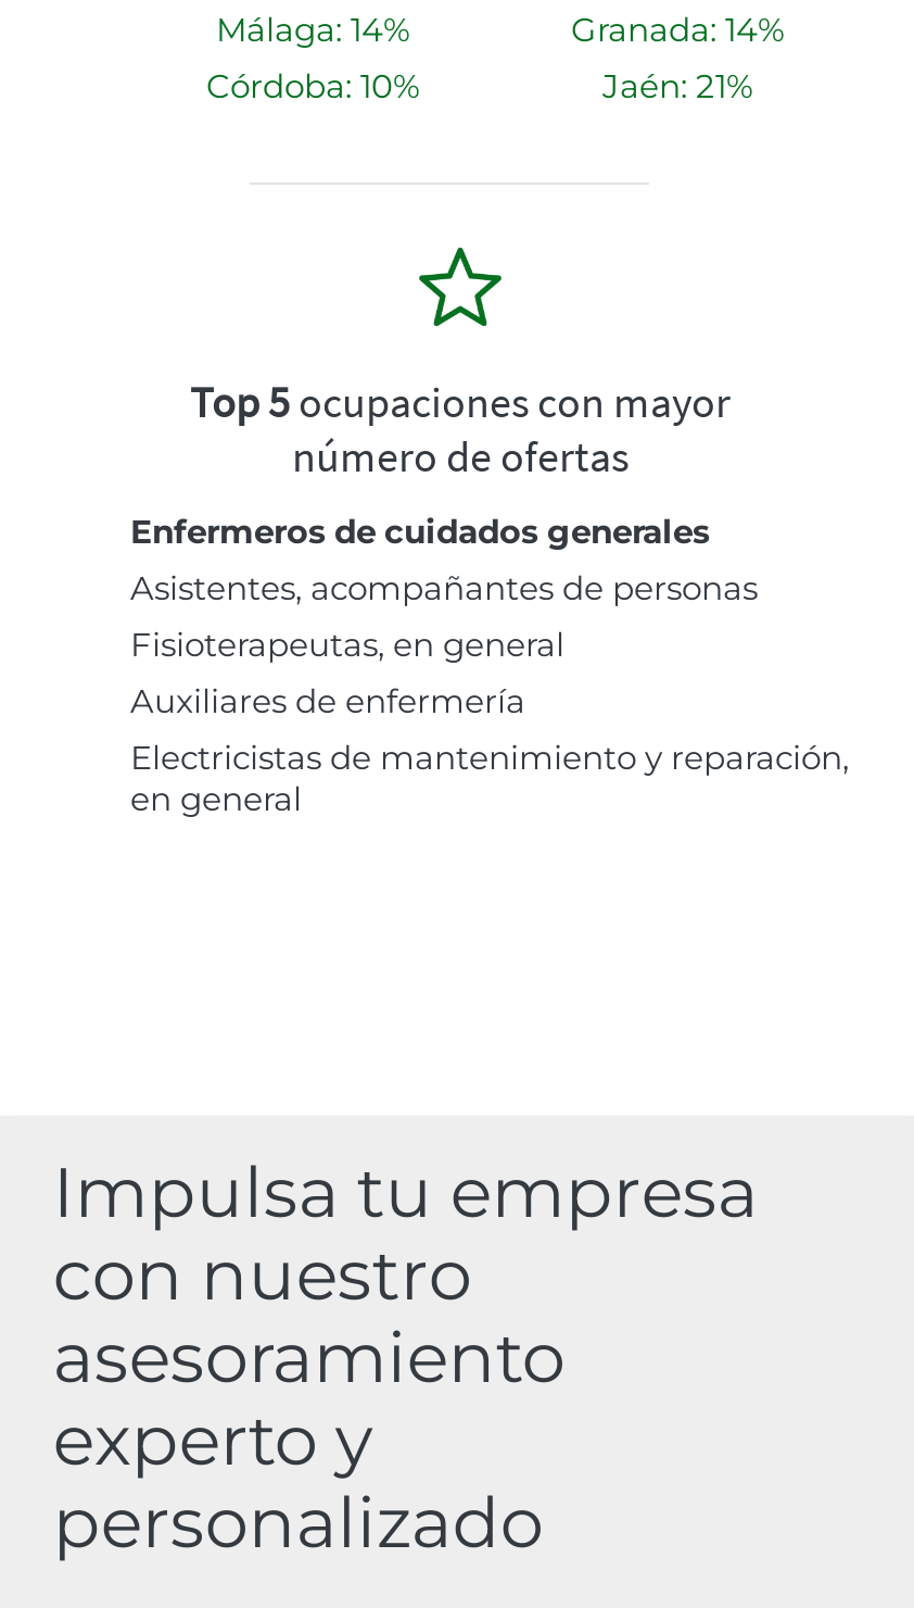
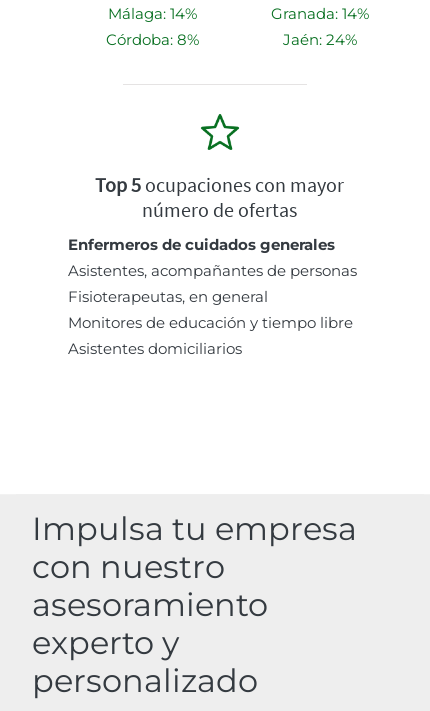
- Córdoba: 10%
+ Córdoba: 8%

- Jaén: 21%
+ Jaén: 24%

- Auxiliares de enfermería
- Electricistas de mantenimiento y reparación,
- en general
+ Monitores de educación y tiempo libre
+ Asistentes domiciliarios
